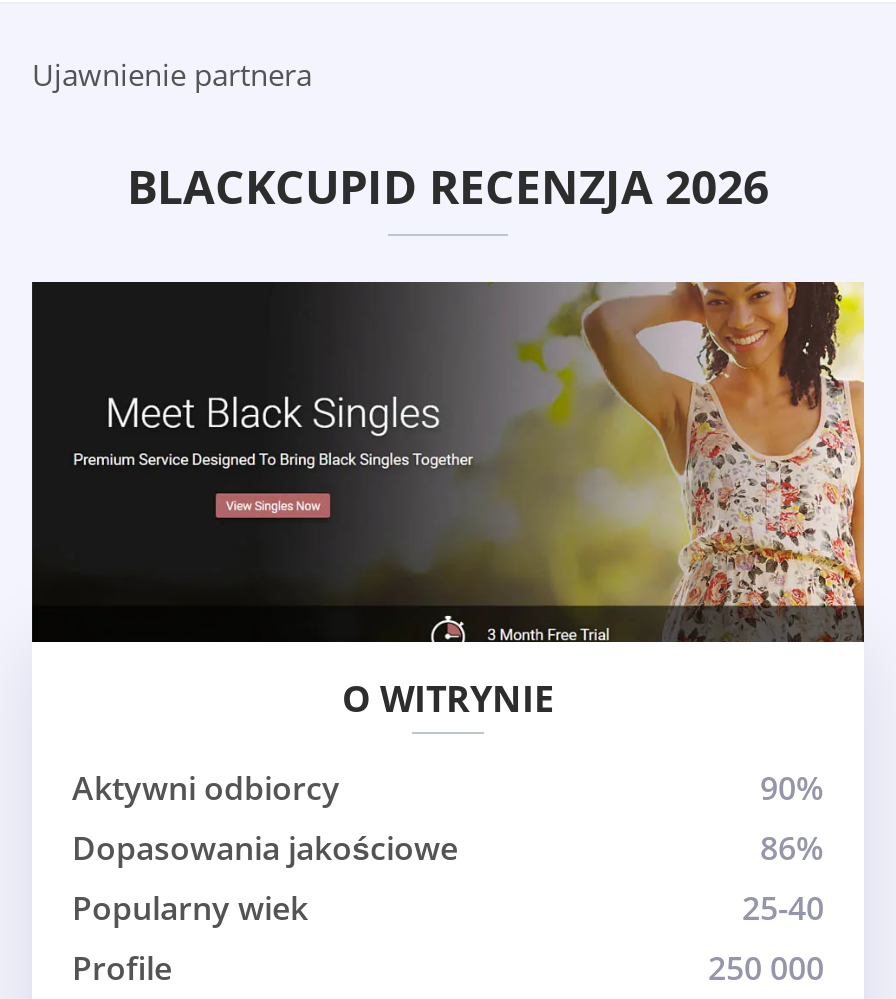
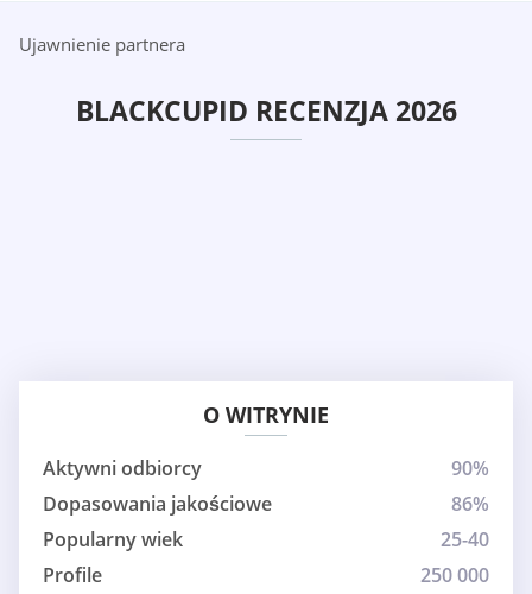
- [image]
